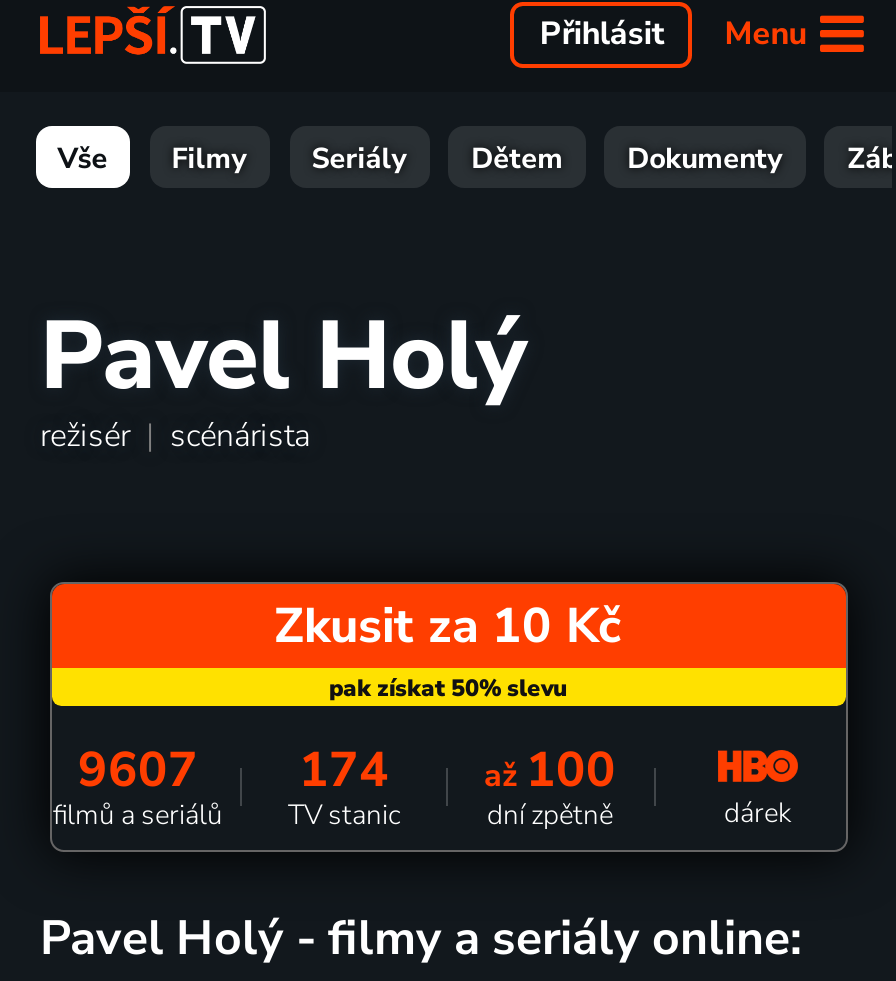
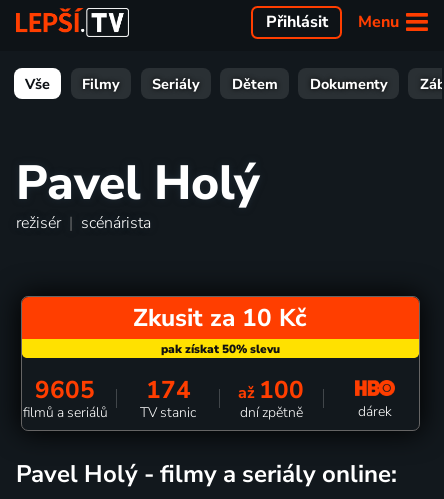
- 9607 174 až 100
+ 9605 174 až 100
